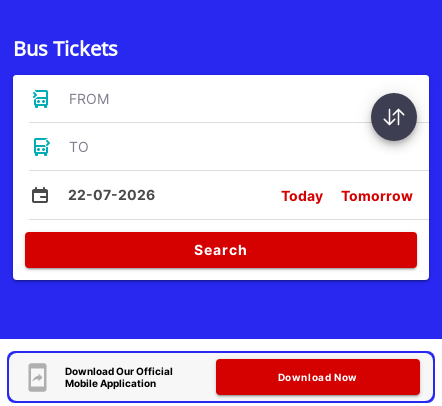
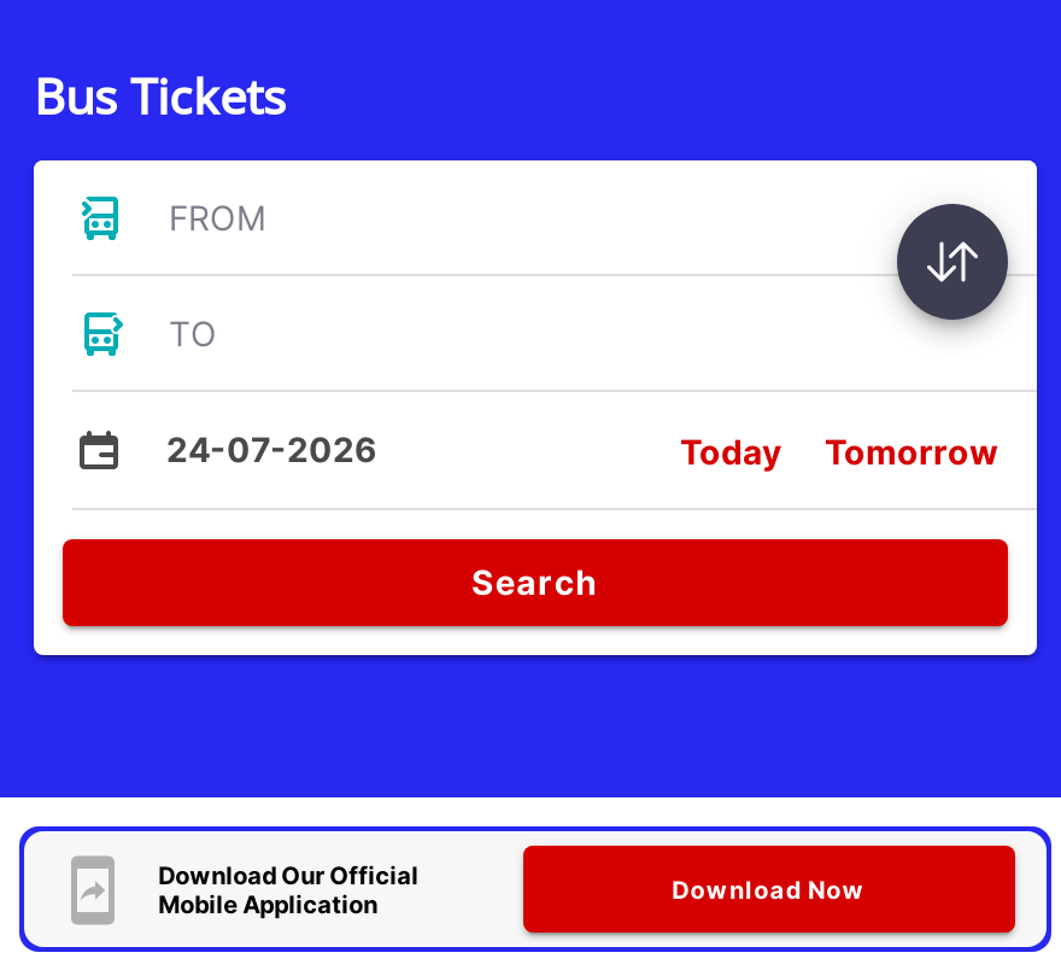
- 22-07-2026
+ 24-07-2026
